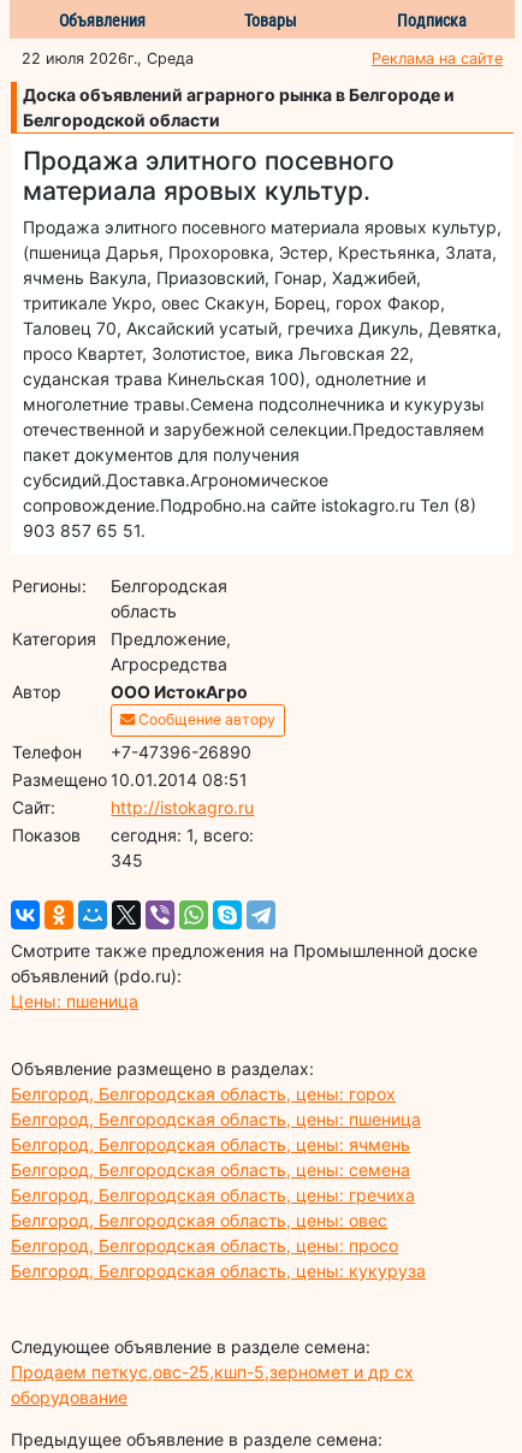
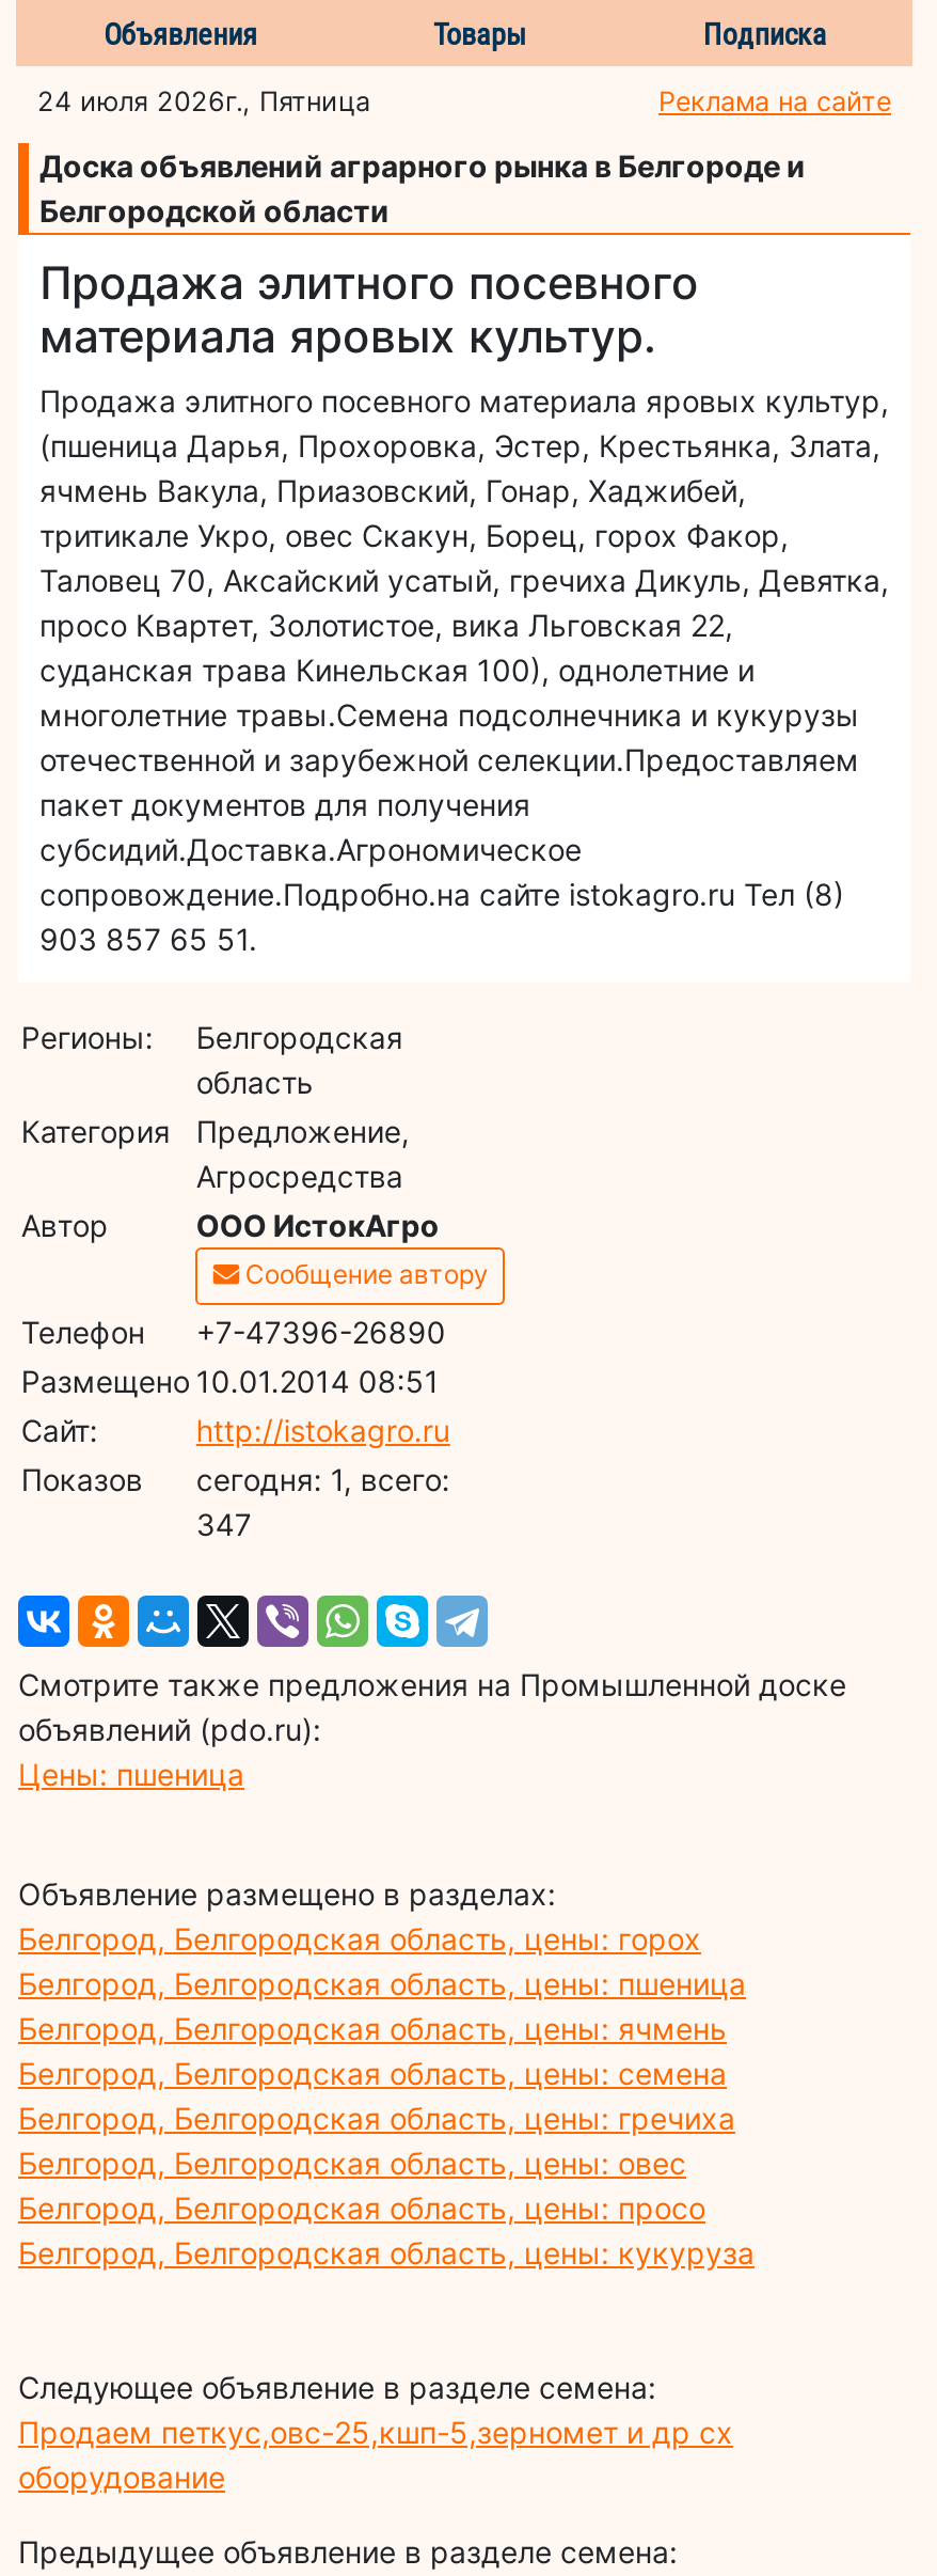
- 22 июля 2026г., Среда
+ 24 июля 2026г., Пятница

- 345
+ 347
